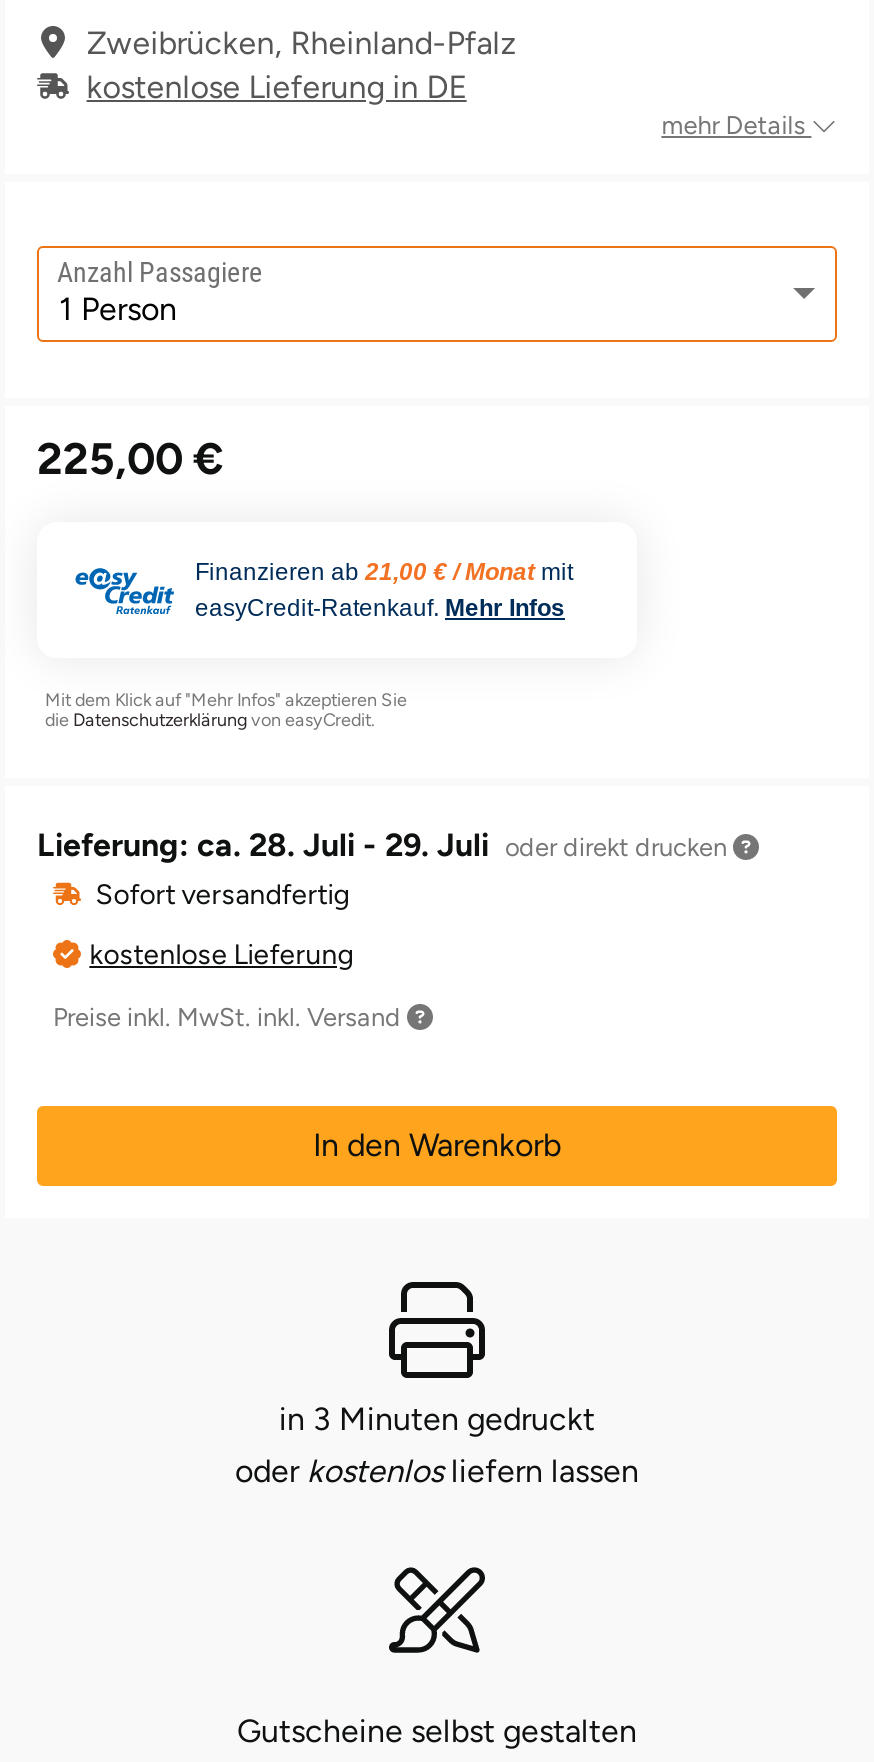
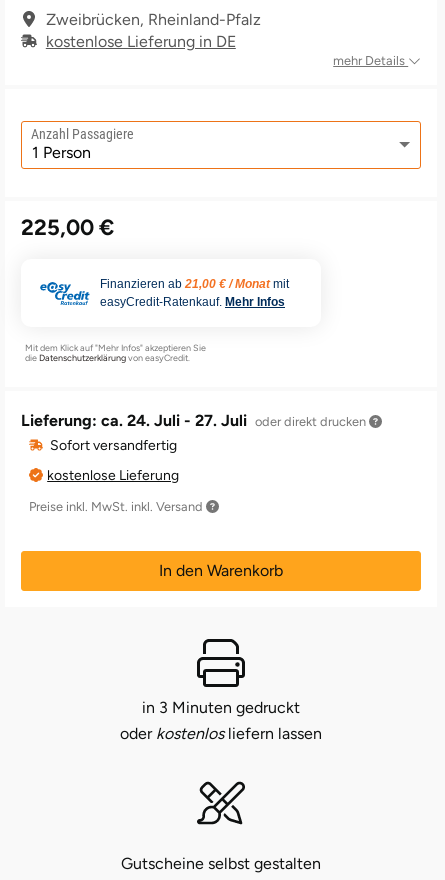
- Lieferung: ca. 28. Juli - 29. Juli oder direkt drucken
+ Lieferung: ca. 24. Juli - 27. Juli oder direkt drucken
